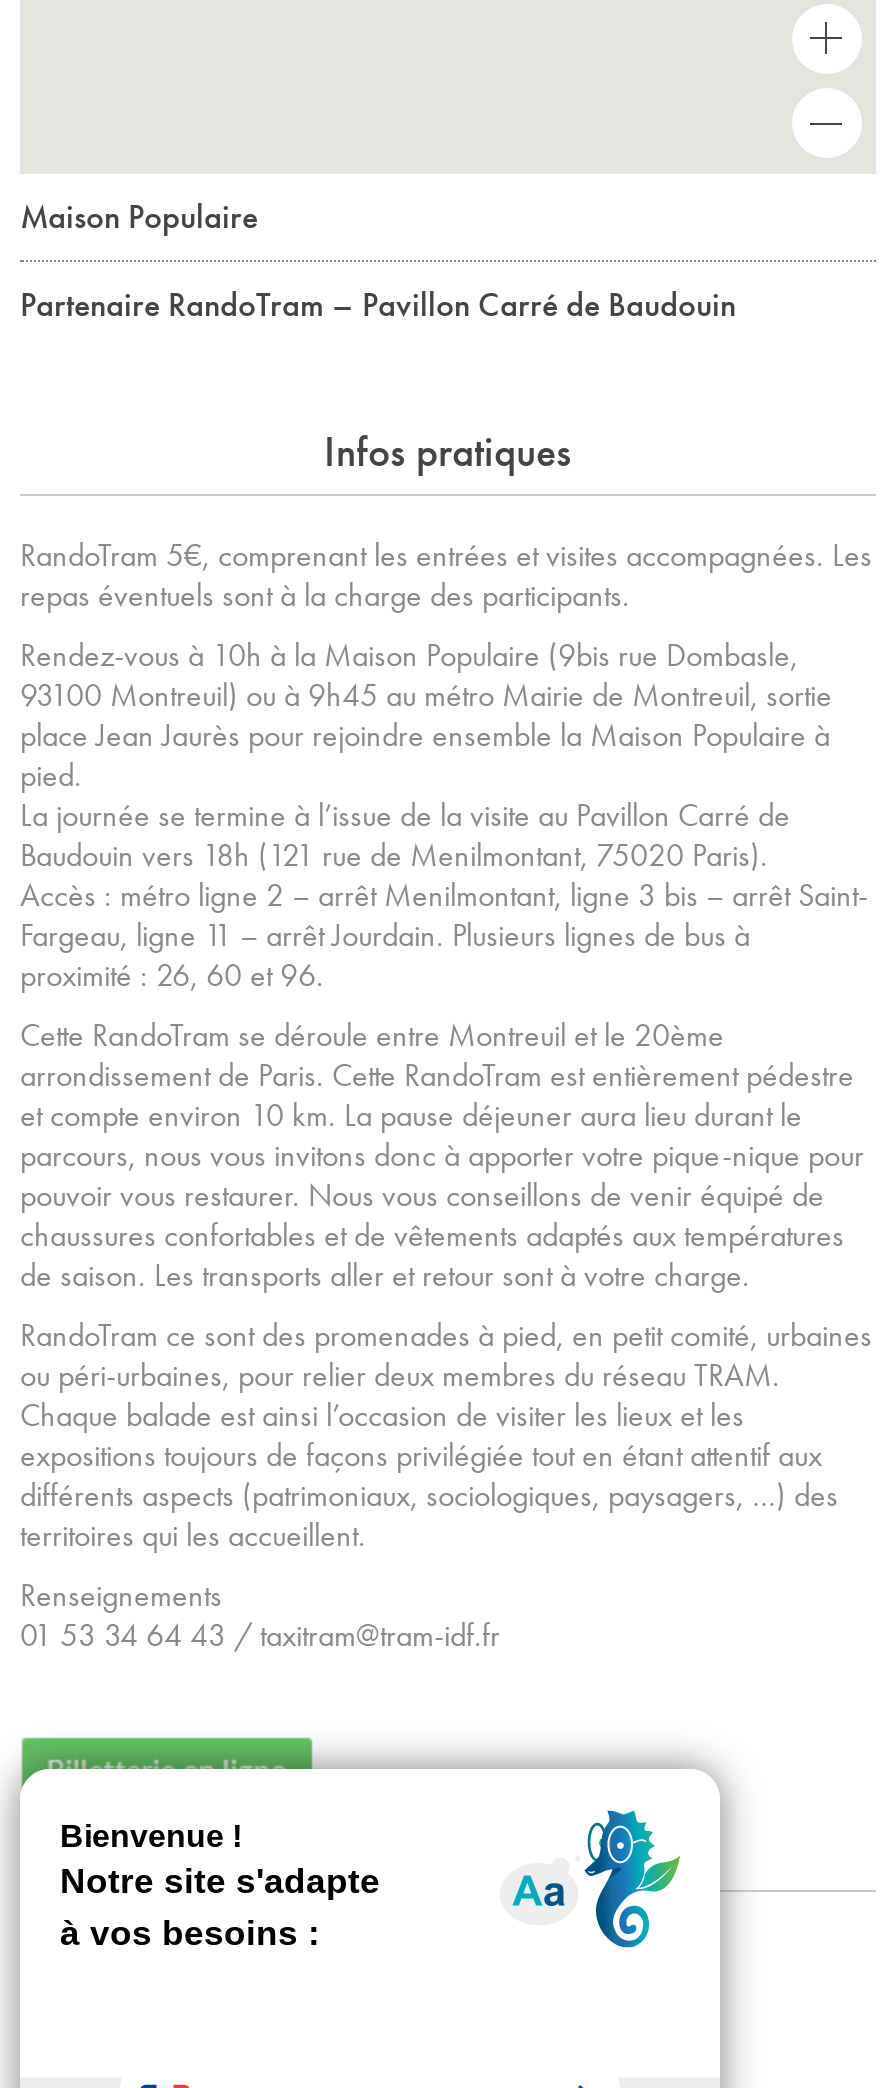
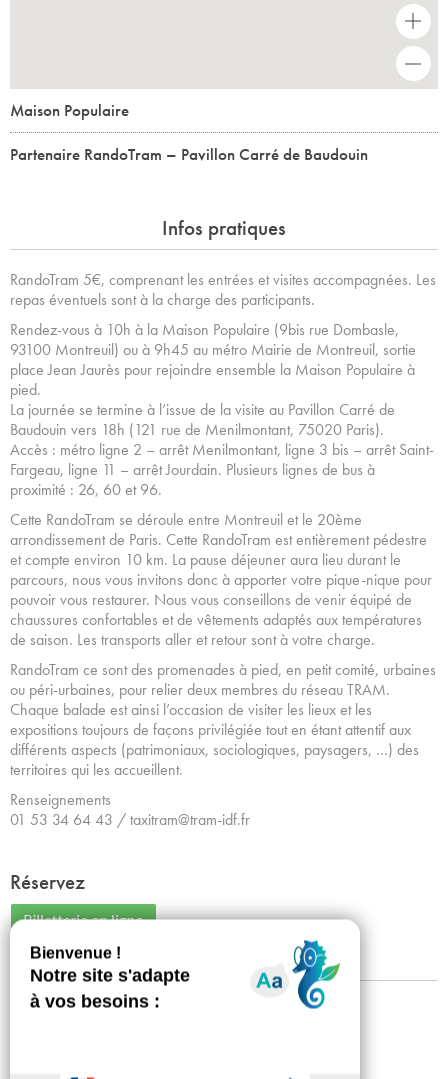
+ Réservez
